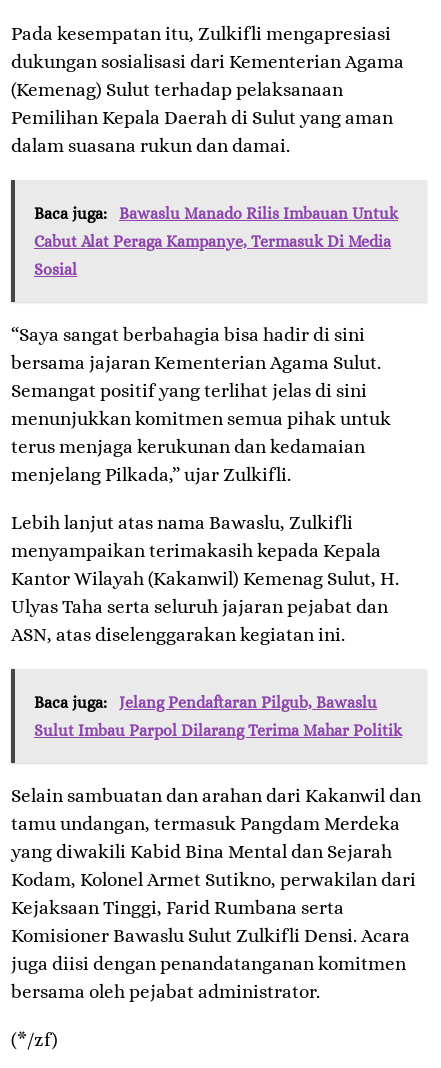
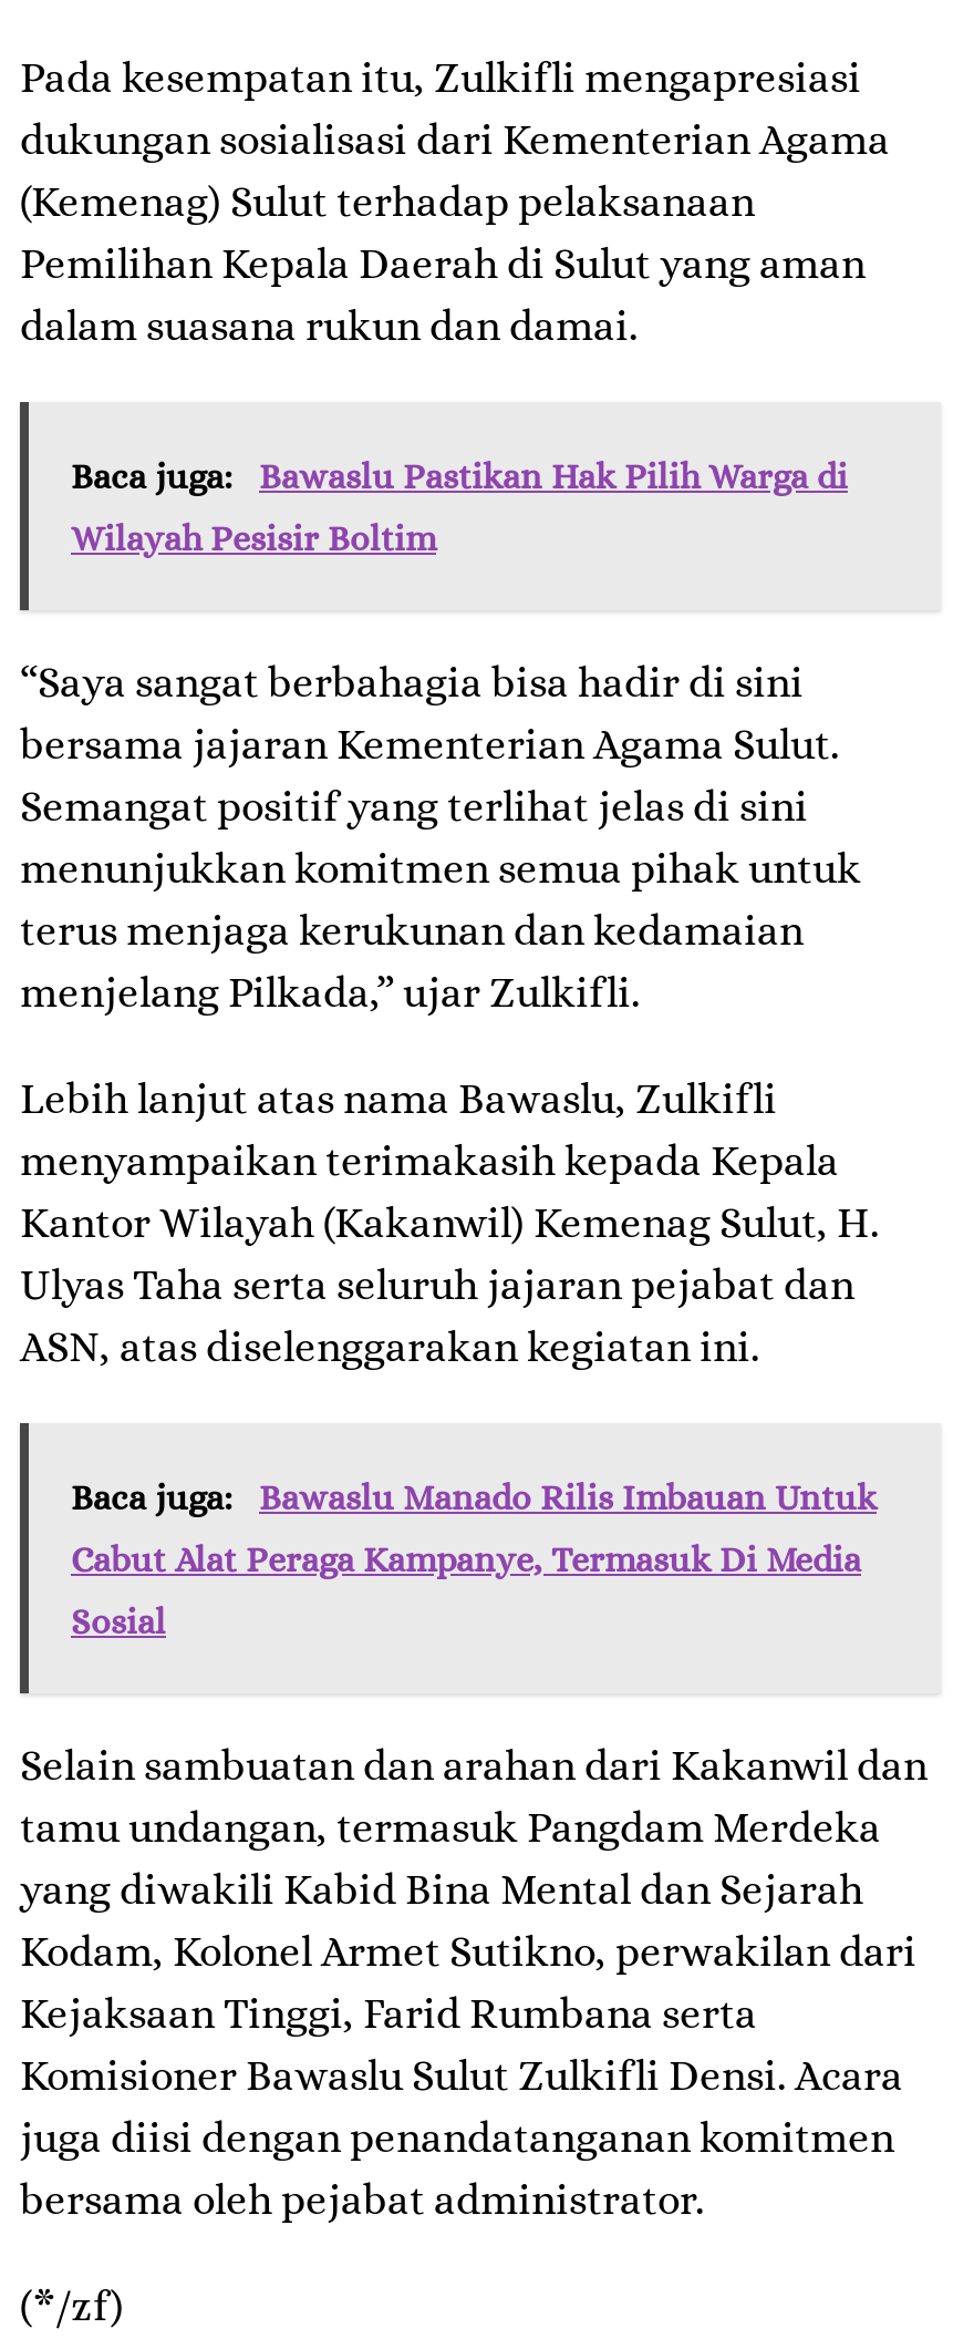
+ Baca juga: Bawaslu Pastikan Hak Pilih Warga di
+ Wilayah Pesisir Boltim

moved down: Baca juga: Bawaslu Manado Rilis Imbauan Untuk | Cabut Alat Peraga Kampanye, Termasuk Di Media | Sosial

moved up: “Saya sangat berbahagia bisa hadir di sini | bersama jajaran Kementerian Agama Sulut. | Semangat positif yang terlihat jelas di sini | ... | Ulyas Taha serta seluruh jajaran pejabat dan | ASN, atas diselenggarakan kegiatan ini.

- Baca juga: Jelang Pendaftaran Pilgub, Bawaslu
- Sulut Imbau Parpol Dilarang Terima Mahar Politik
